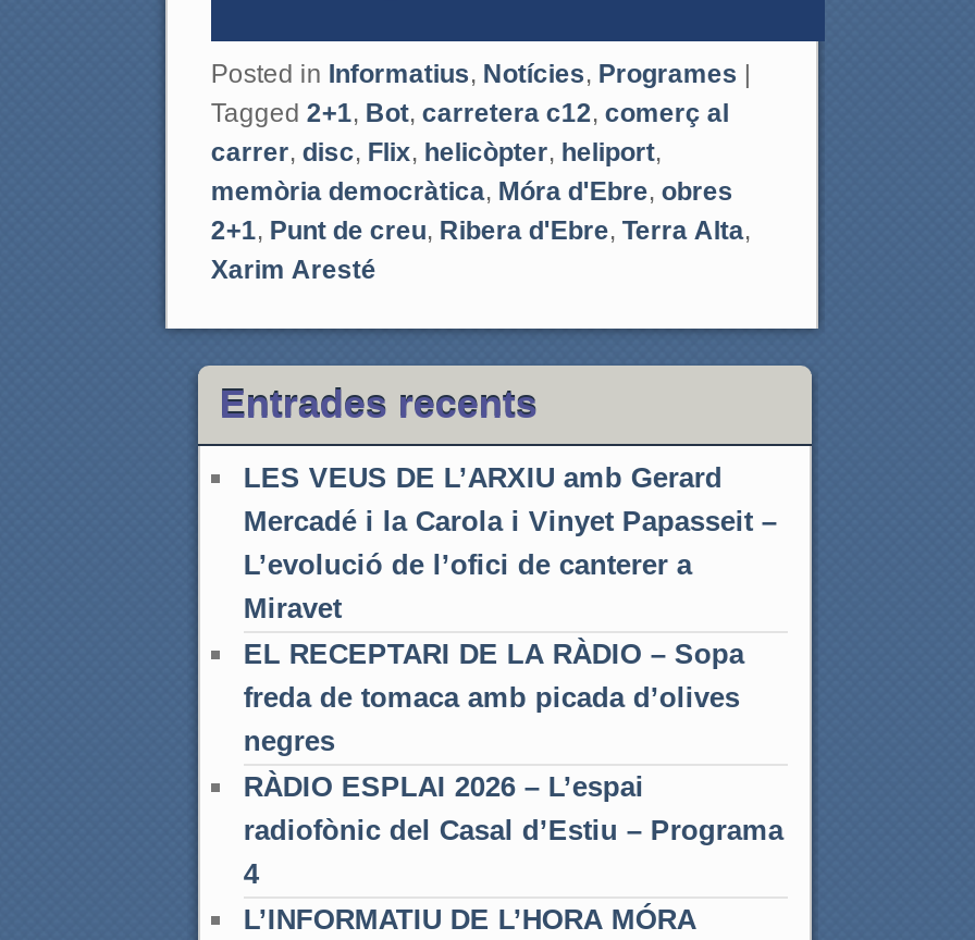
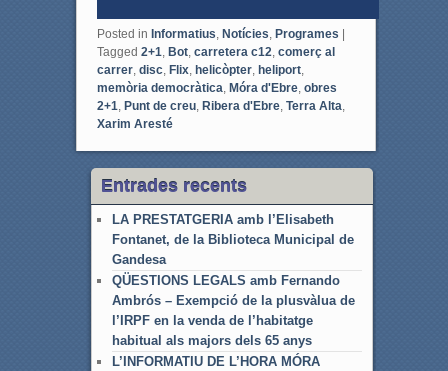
- LES VEUS DE L’ARXIU amb Gerard
- Mercadé i la Carola i Vinyet Papasseit –
- L’evolució de l’ofici de canterer a
- Miravet
- EL RECEPTARI DE LA RÀDIO – Sopa
- freda de tomaca amb picada d’olives
- negres
- RÀDIO ESPLAI 2026 – L’espai
- radiofònic del Casal d’Estiu – Programa
- 4
+ LA PRESTATGERIA amb l’Elisabeth
+ Fontanet, de la Biblioteca Municipal de
+ Gandesa
+ QÜESTIONS LEGALS amb Fernando
+ Ambrós – Exempció de la plusvàlua de
+ l’IRPF en la venda de l’habitatge
+ habitual als majors dels 65 anys
